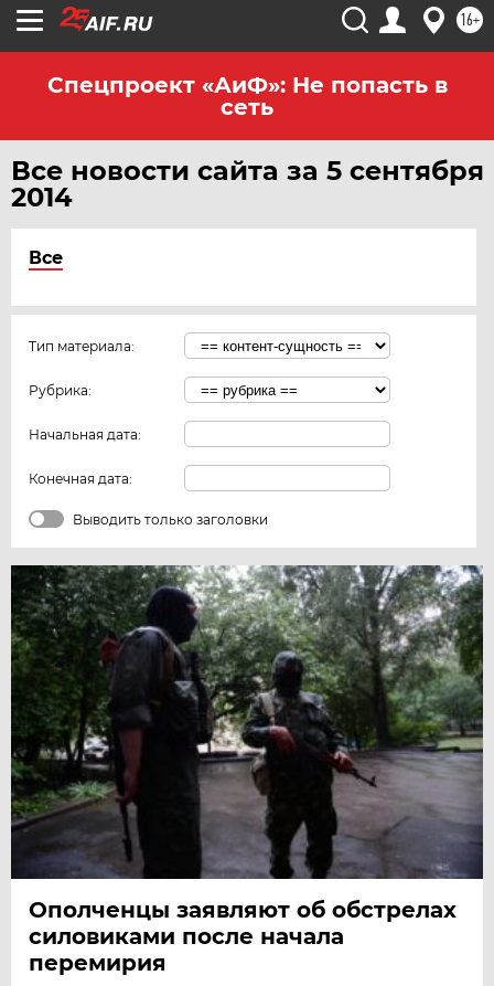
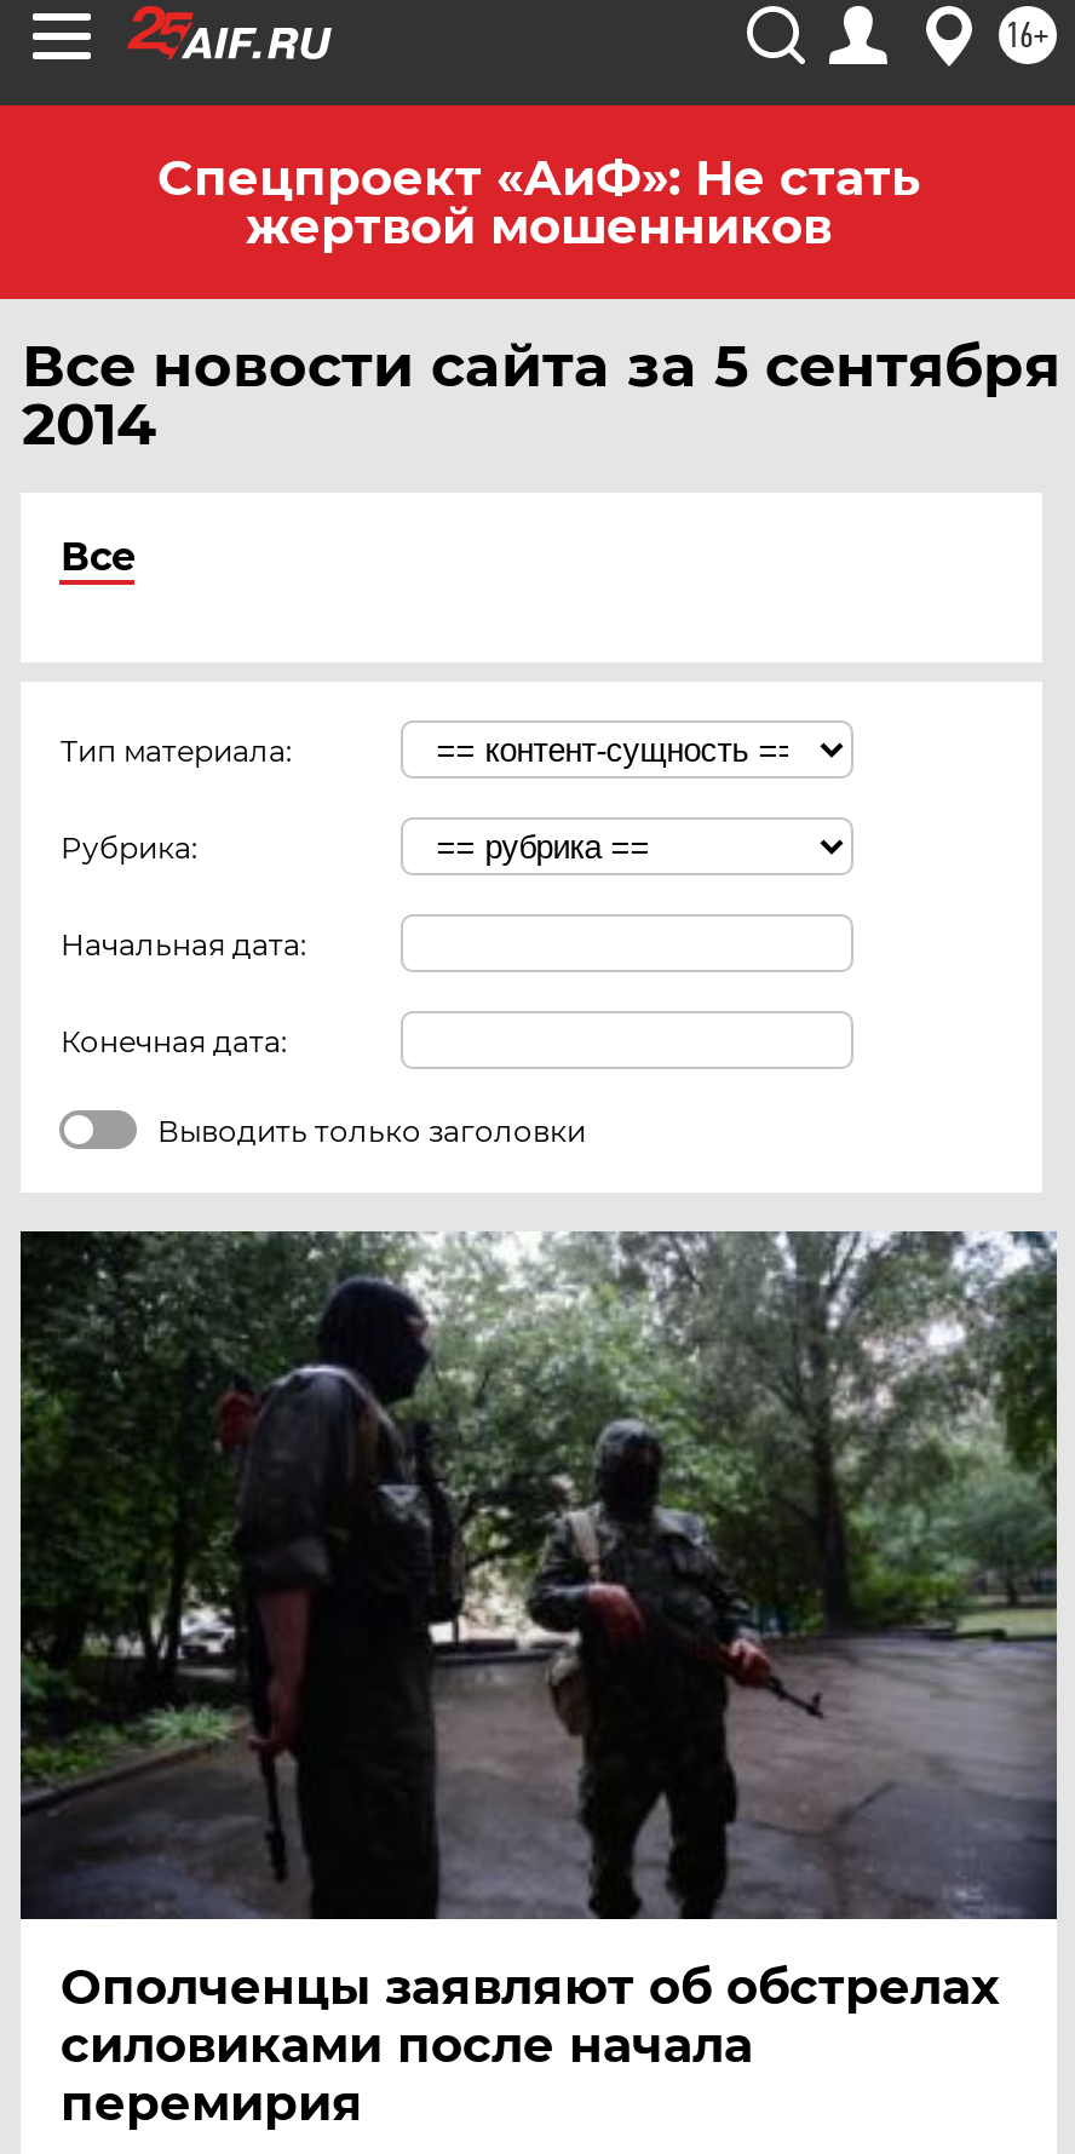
- Спецпроект «АиФ»: Не попасть в
- сеть
+ Спецпроект «АиФ»: Не стать
+ жертвой мошенников
